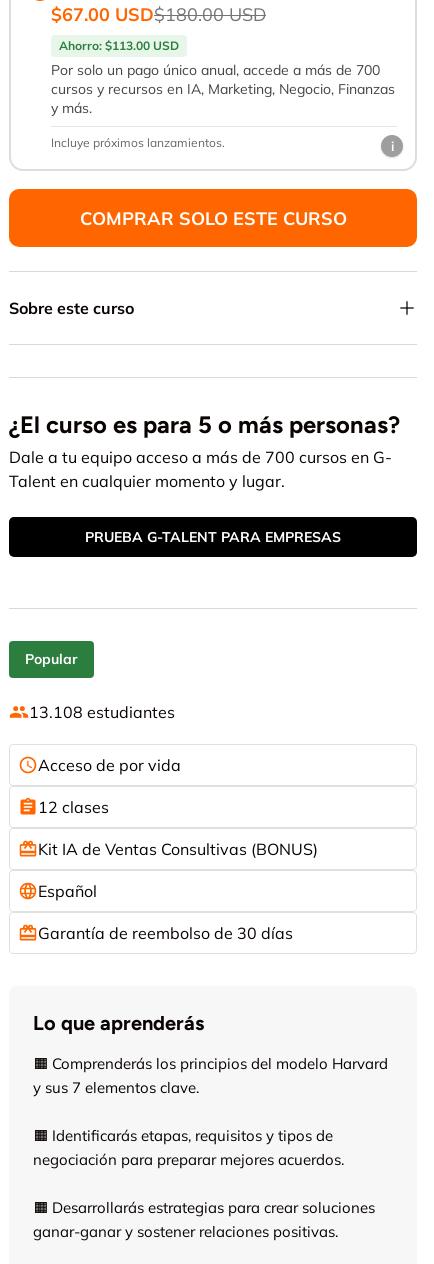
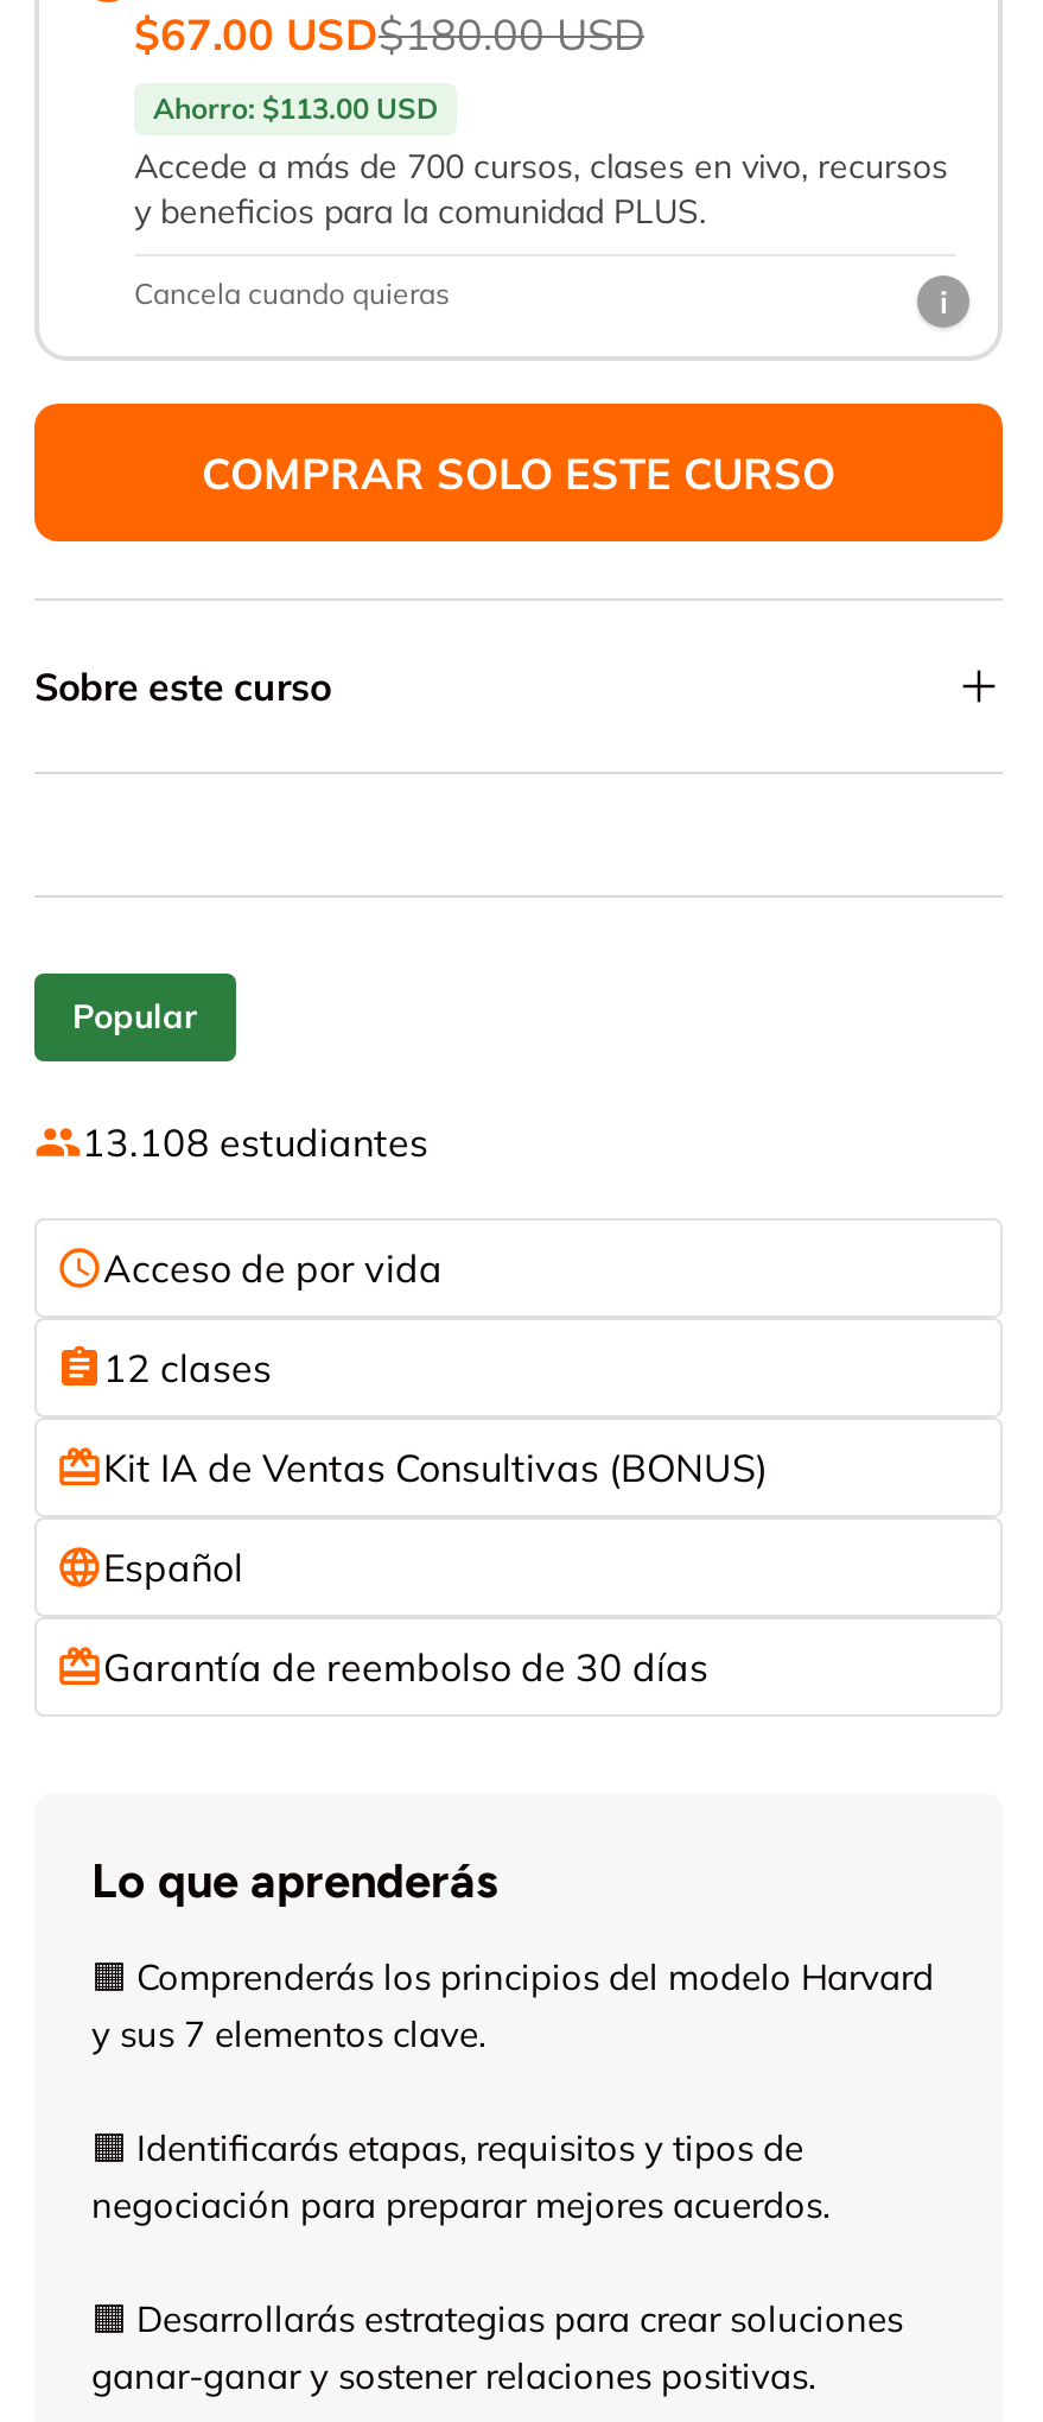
- Por solo un pago único anual, accede a más de 700
- cursos y recursos en IA, Marketing, Negocio, Finanzas
- y más.
+ Accede a más de 700 cursos, clases en vivo, recursos
+ y beneficios para la comunidad PLUS.

- Incluye próximos lanzamientos.
+ Cancela cuando quieras

- ¿El curso es para 5 o más personas?
- Dale a tu equipo acceso a más de 700 cursos en G-
- Talent en cualquier momento y lugar.
- PRUEBA G-TALENT PARA EMPRESAS
